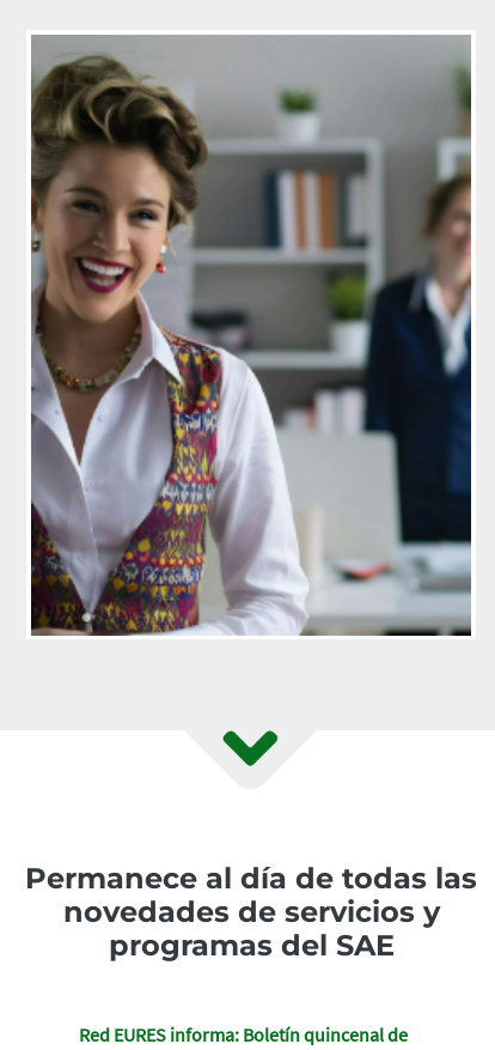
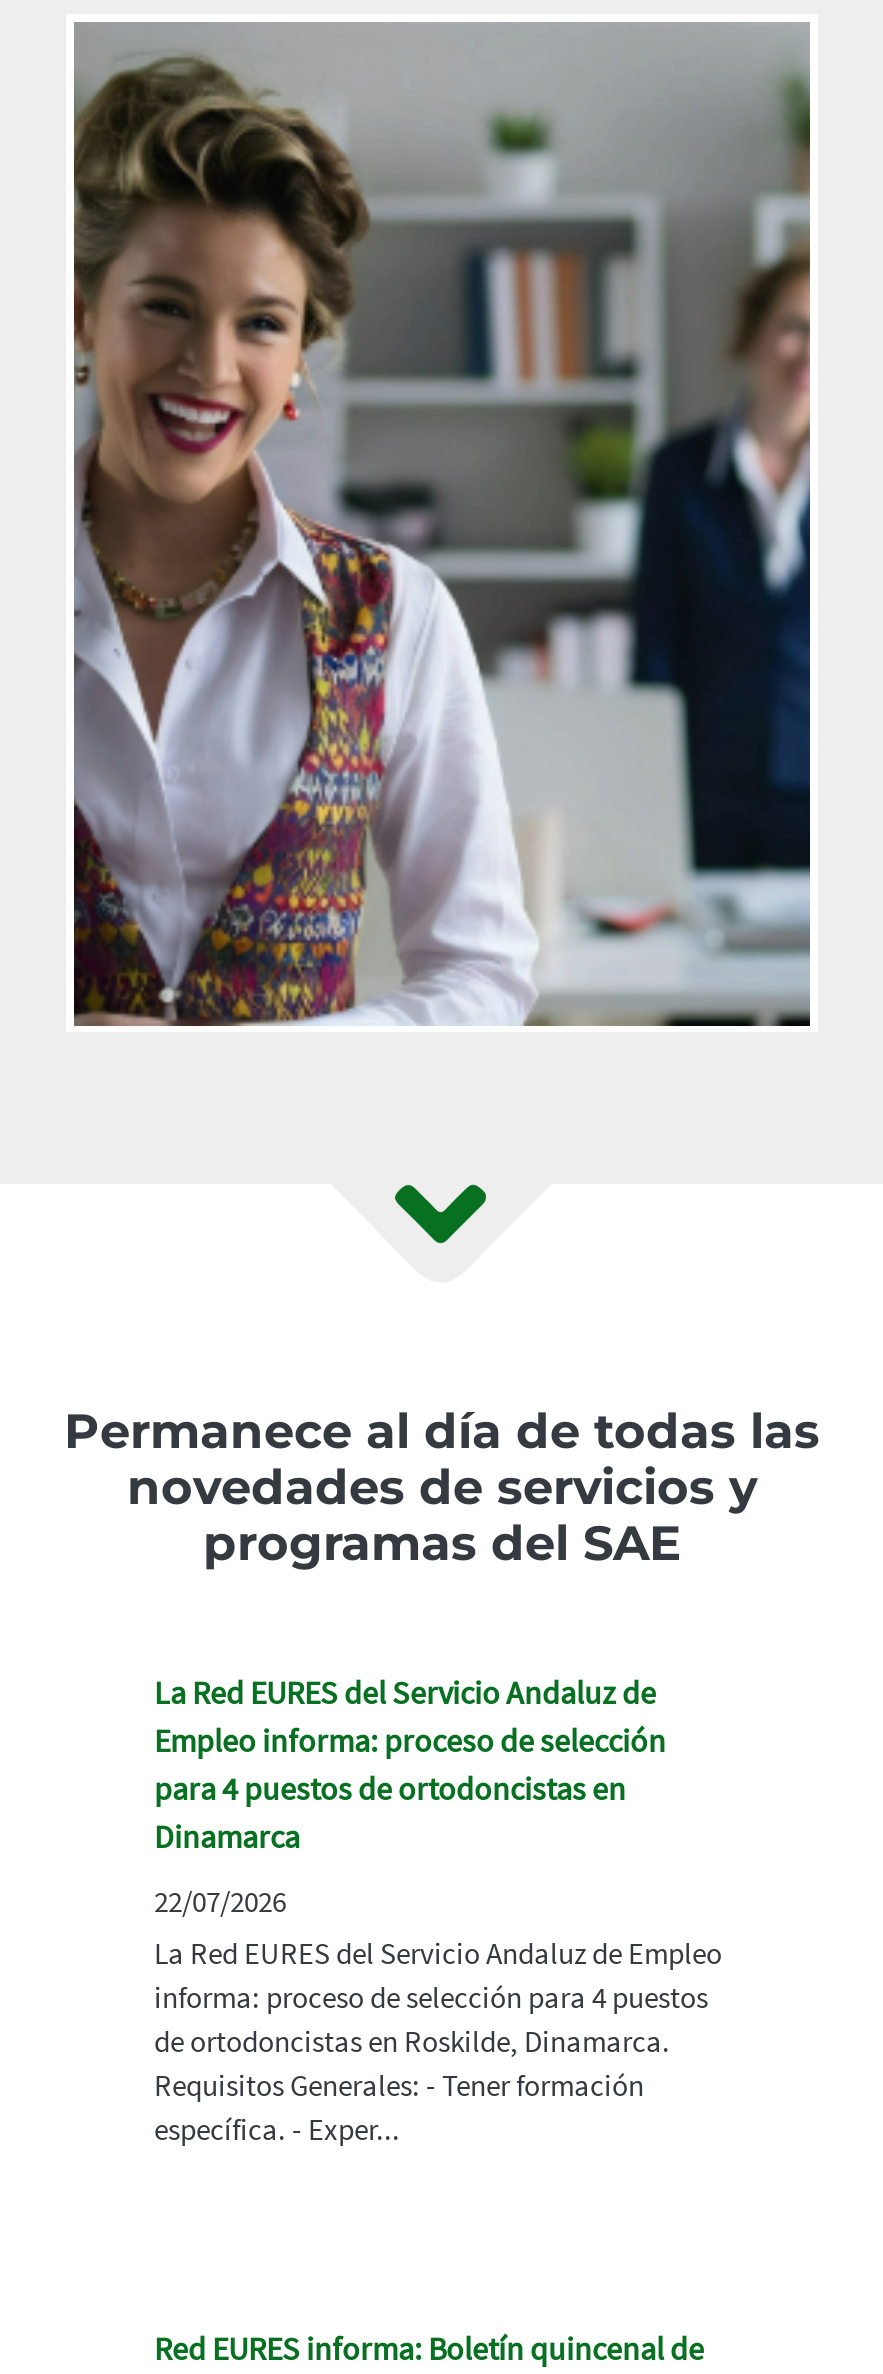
+ La Red EURES del Servicio Andaluz de
+ Empleo informa: proceso de selección
+ para 4 puestos de ortodoncistas en
+ Dinamarca
+ 22/07/2026
+ La Red EURES del Servicio Andaluz de Empleo
+ informa: proceso de selección para 4 puestos
+ de ortodoncistas en Roskilde, Dinamarca.
+ Requisitos Generales: - Tener formación
+ específica. - Exper...
